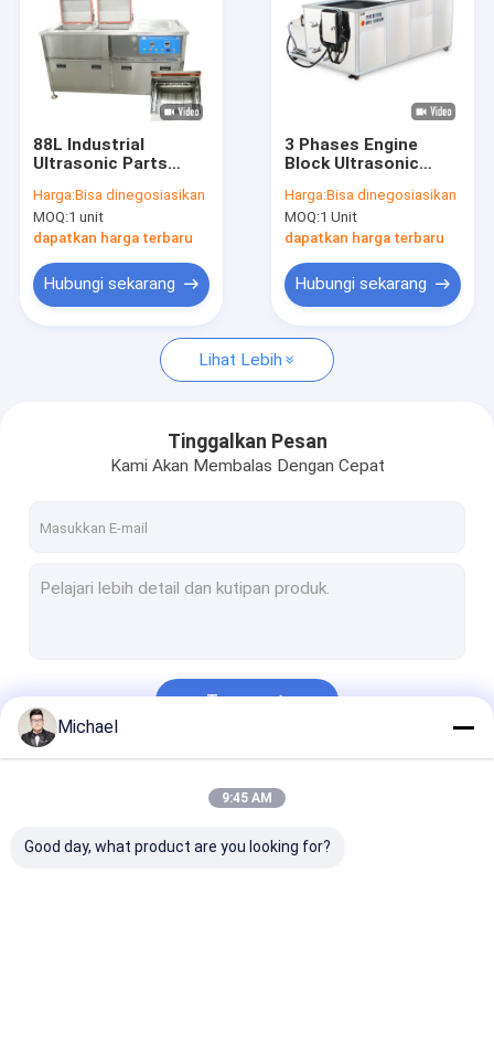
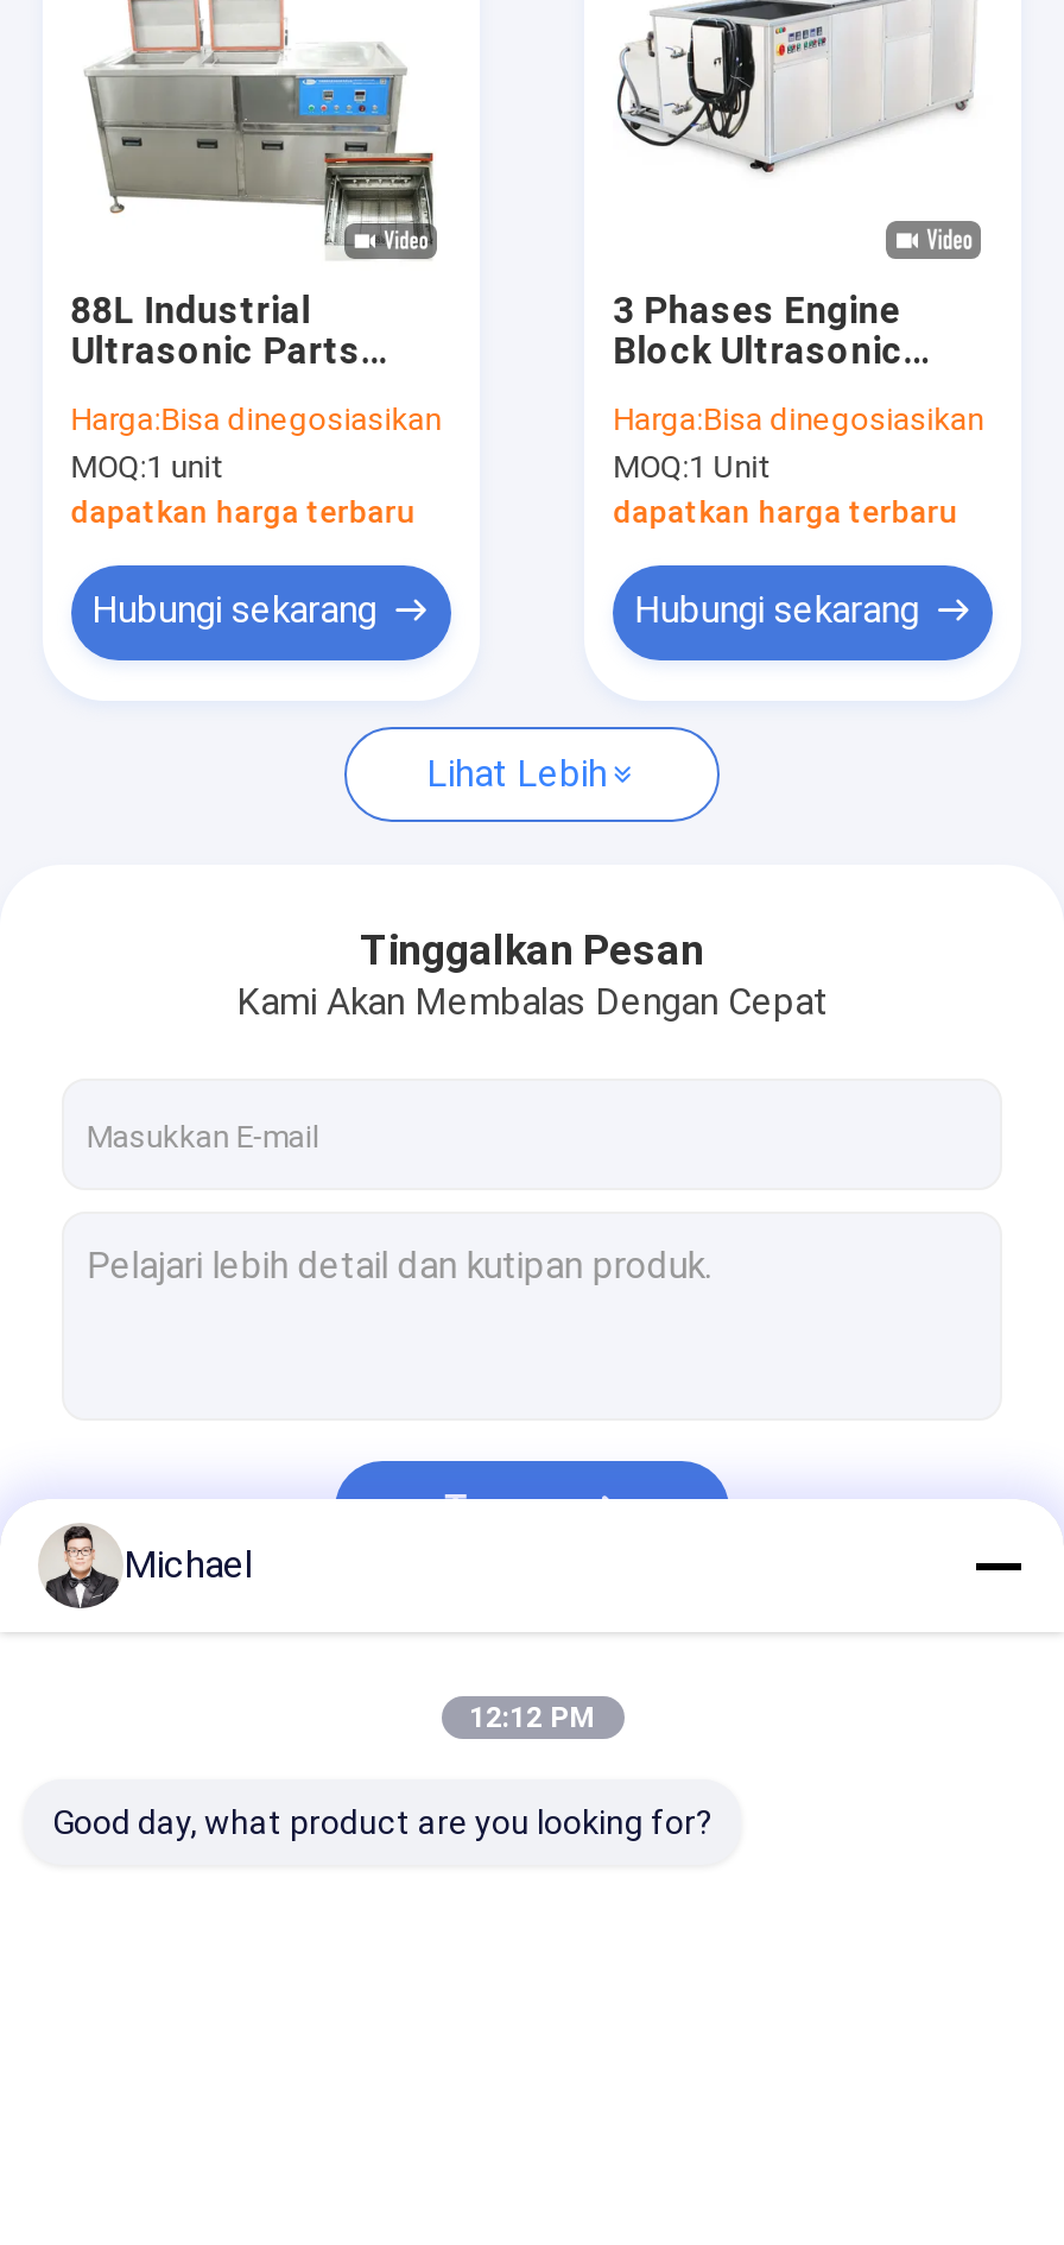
- 9:45 AM
+ 12:12 PM
